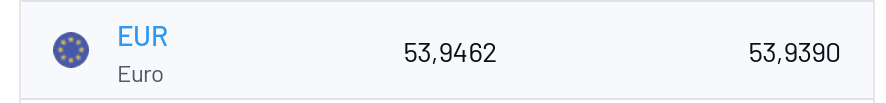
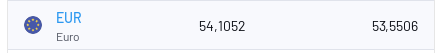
- 53,9462
+ 54,1052

- 53,9390
+ 53,5506
